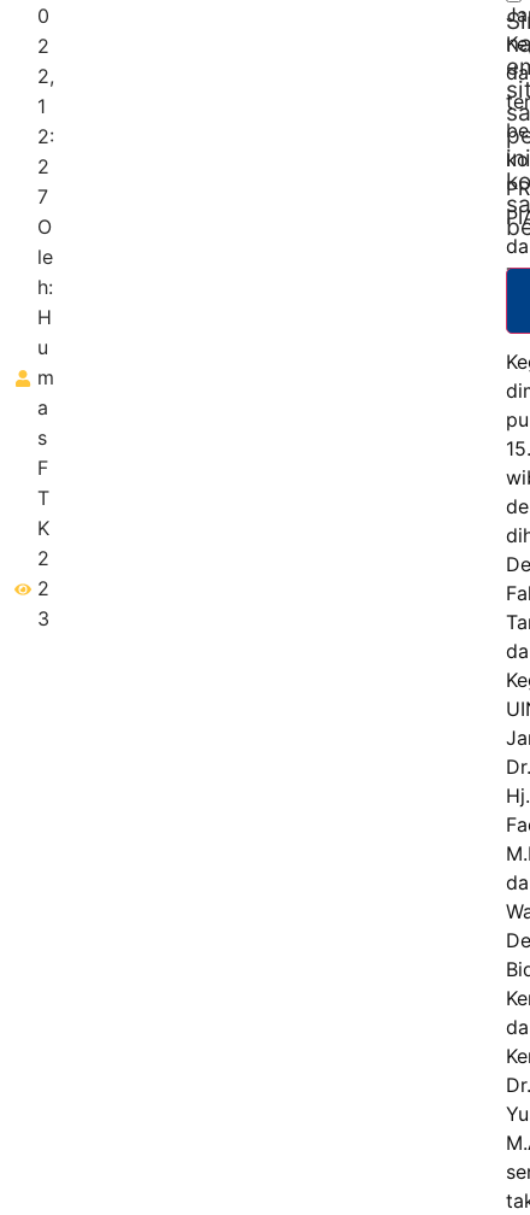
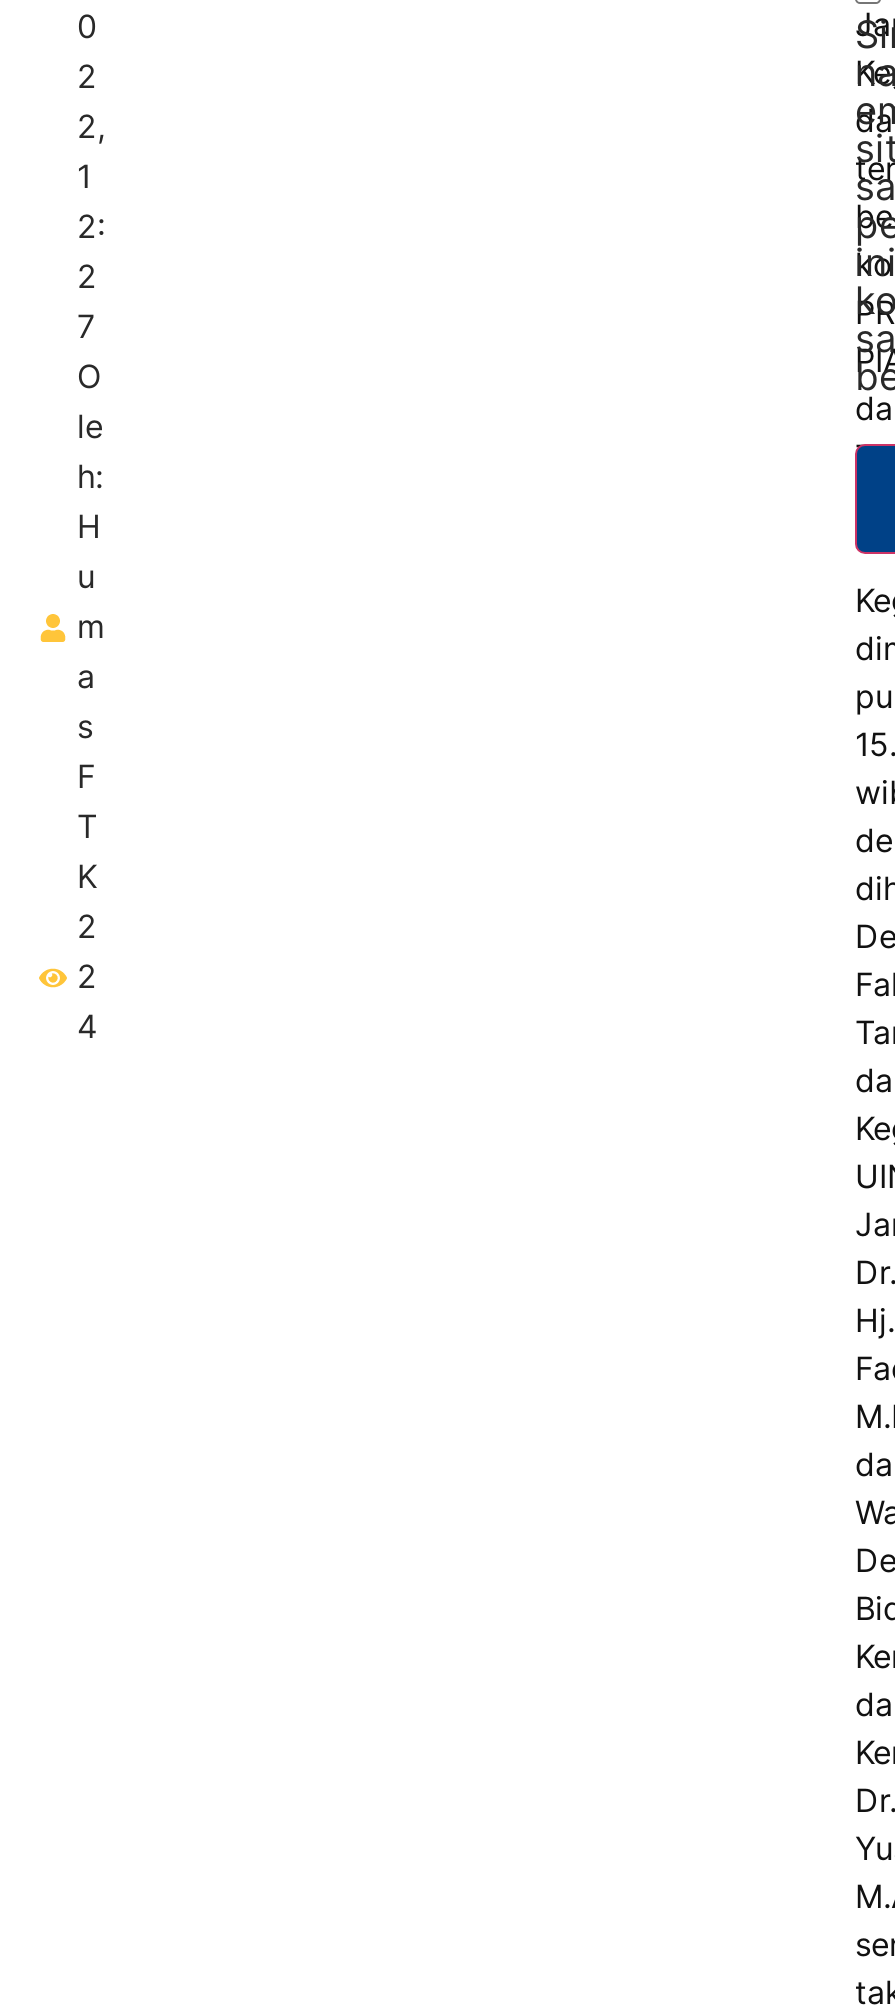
- 3
+ 4
